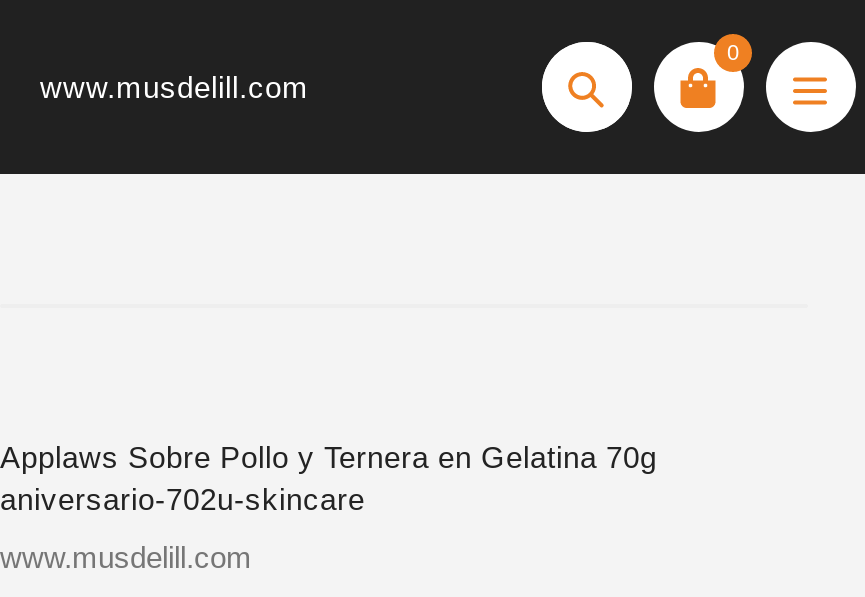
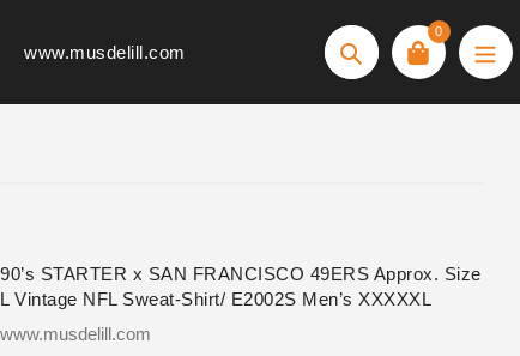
- Applaws Sobre Pollo y Ternera en Gelatina 70g
- aniversario-702u-skincare
+ 90’s STARTER x SAN FRANCISCO 49ERS Approx. Size
+ L Vintage NFL Sweat-Shirt/ E2002S Men’s XXXXXL
